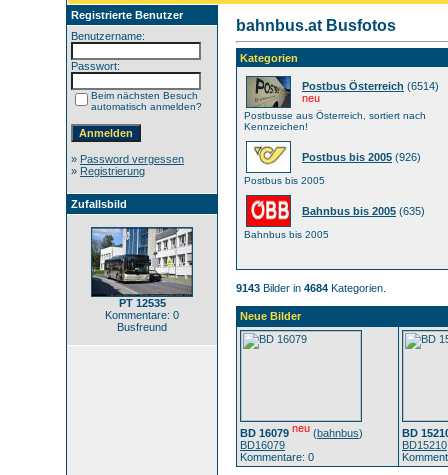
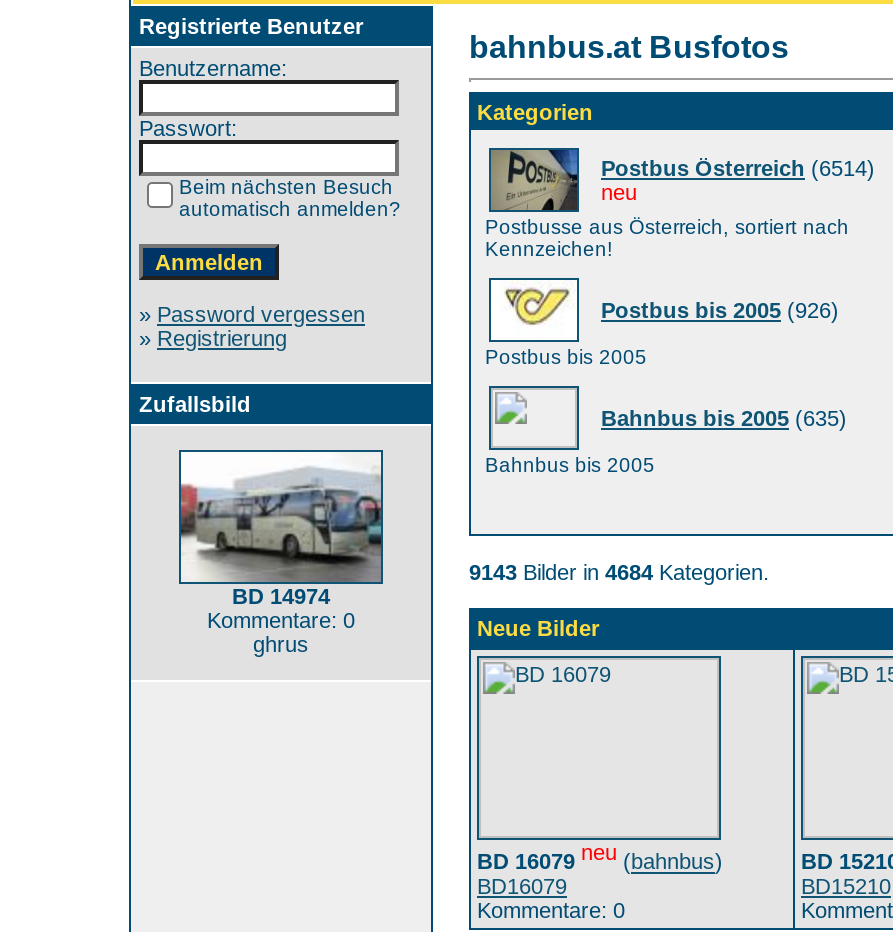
- [image]
+ [image]

- [image]
- PT 12535
+ [image]
+ BD 14974

- Busfreund
+ ghrus
